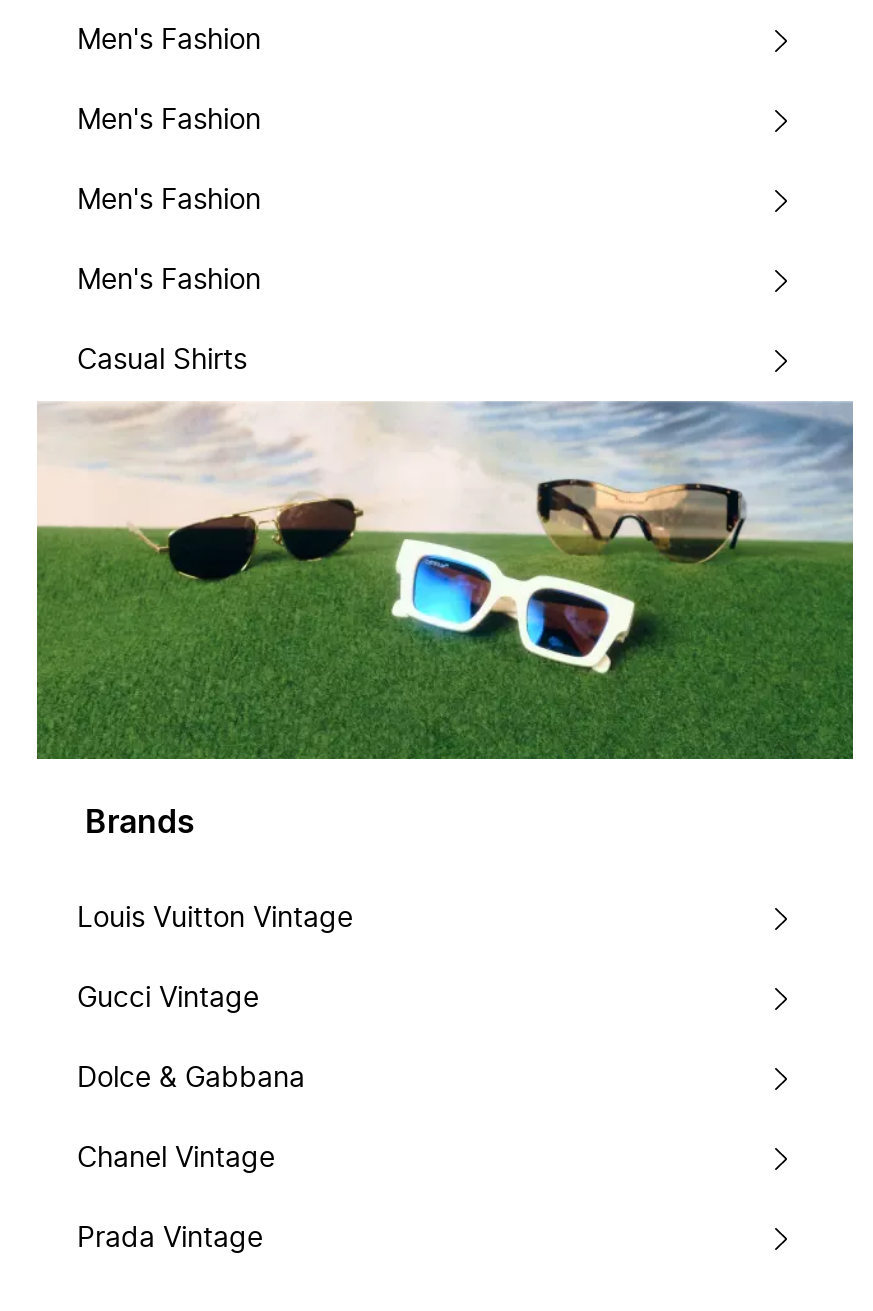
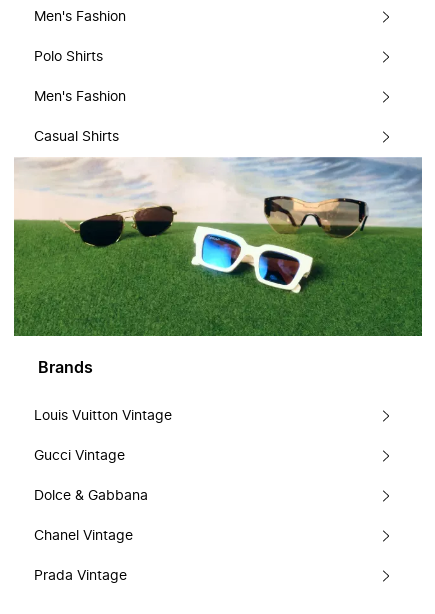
- Men's Fashion
- Men's Fashion
+ Polo Shirts
